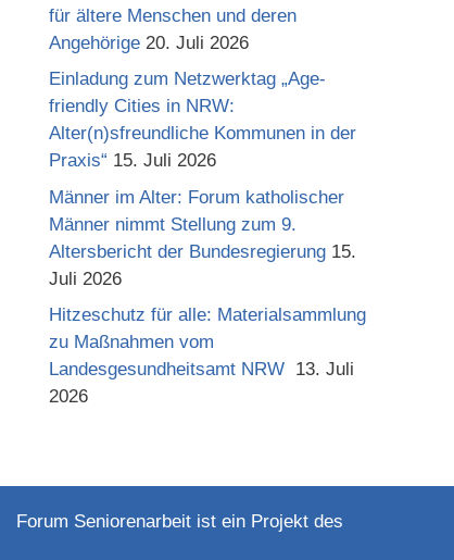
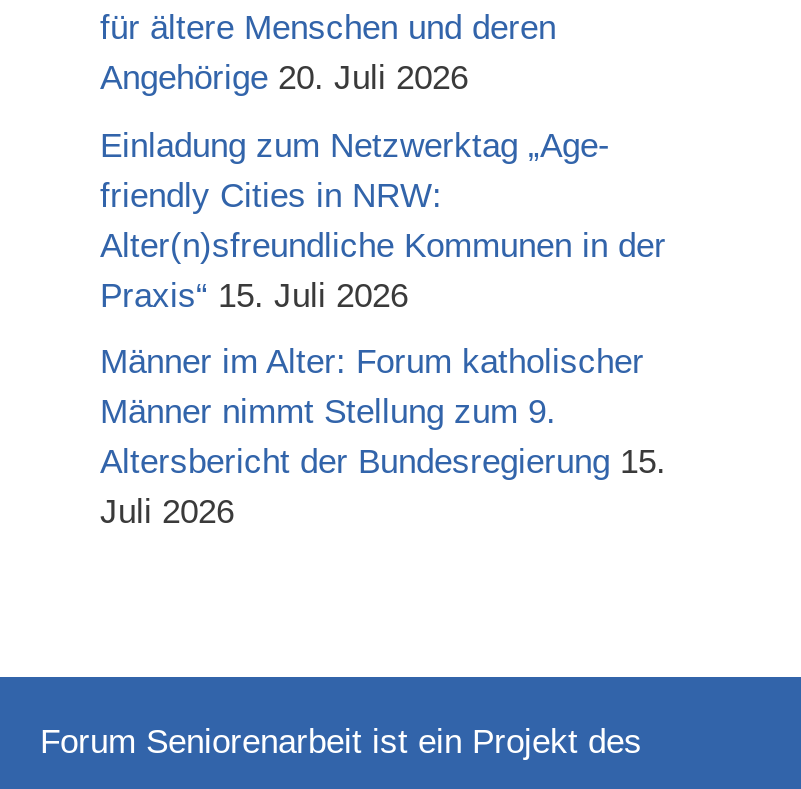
- Hitzeschutz für alle: Materialsammlung
- zu Maßnahmen vom
- Landesgesundheitsamt NRW 13. Juli
- 2026
